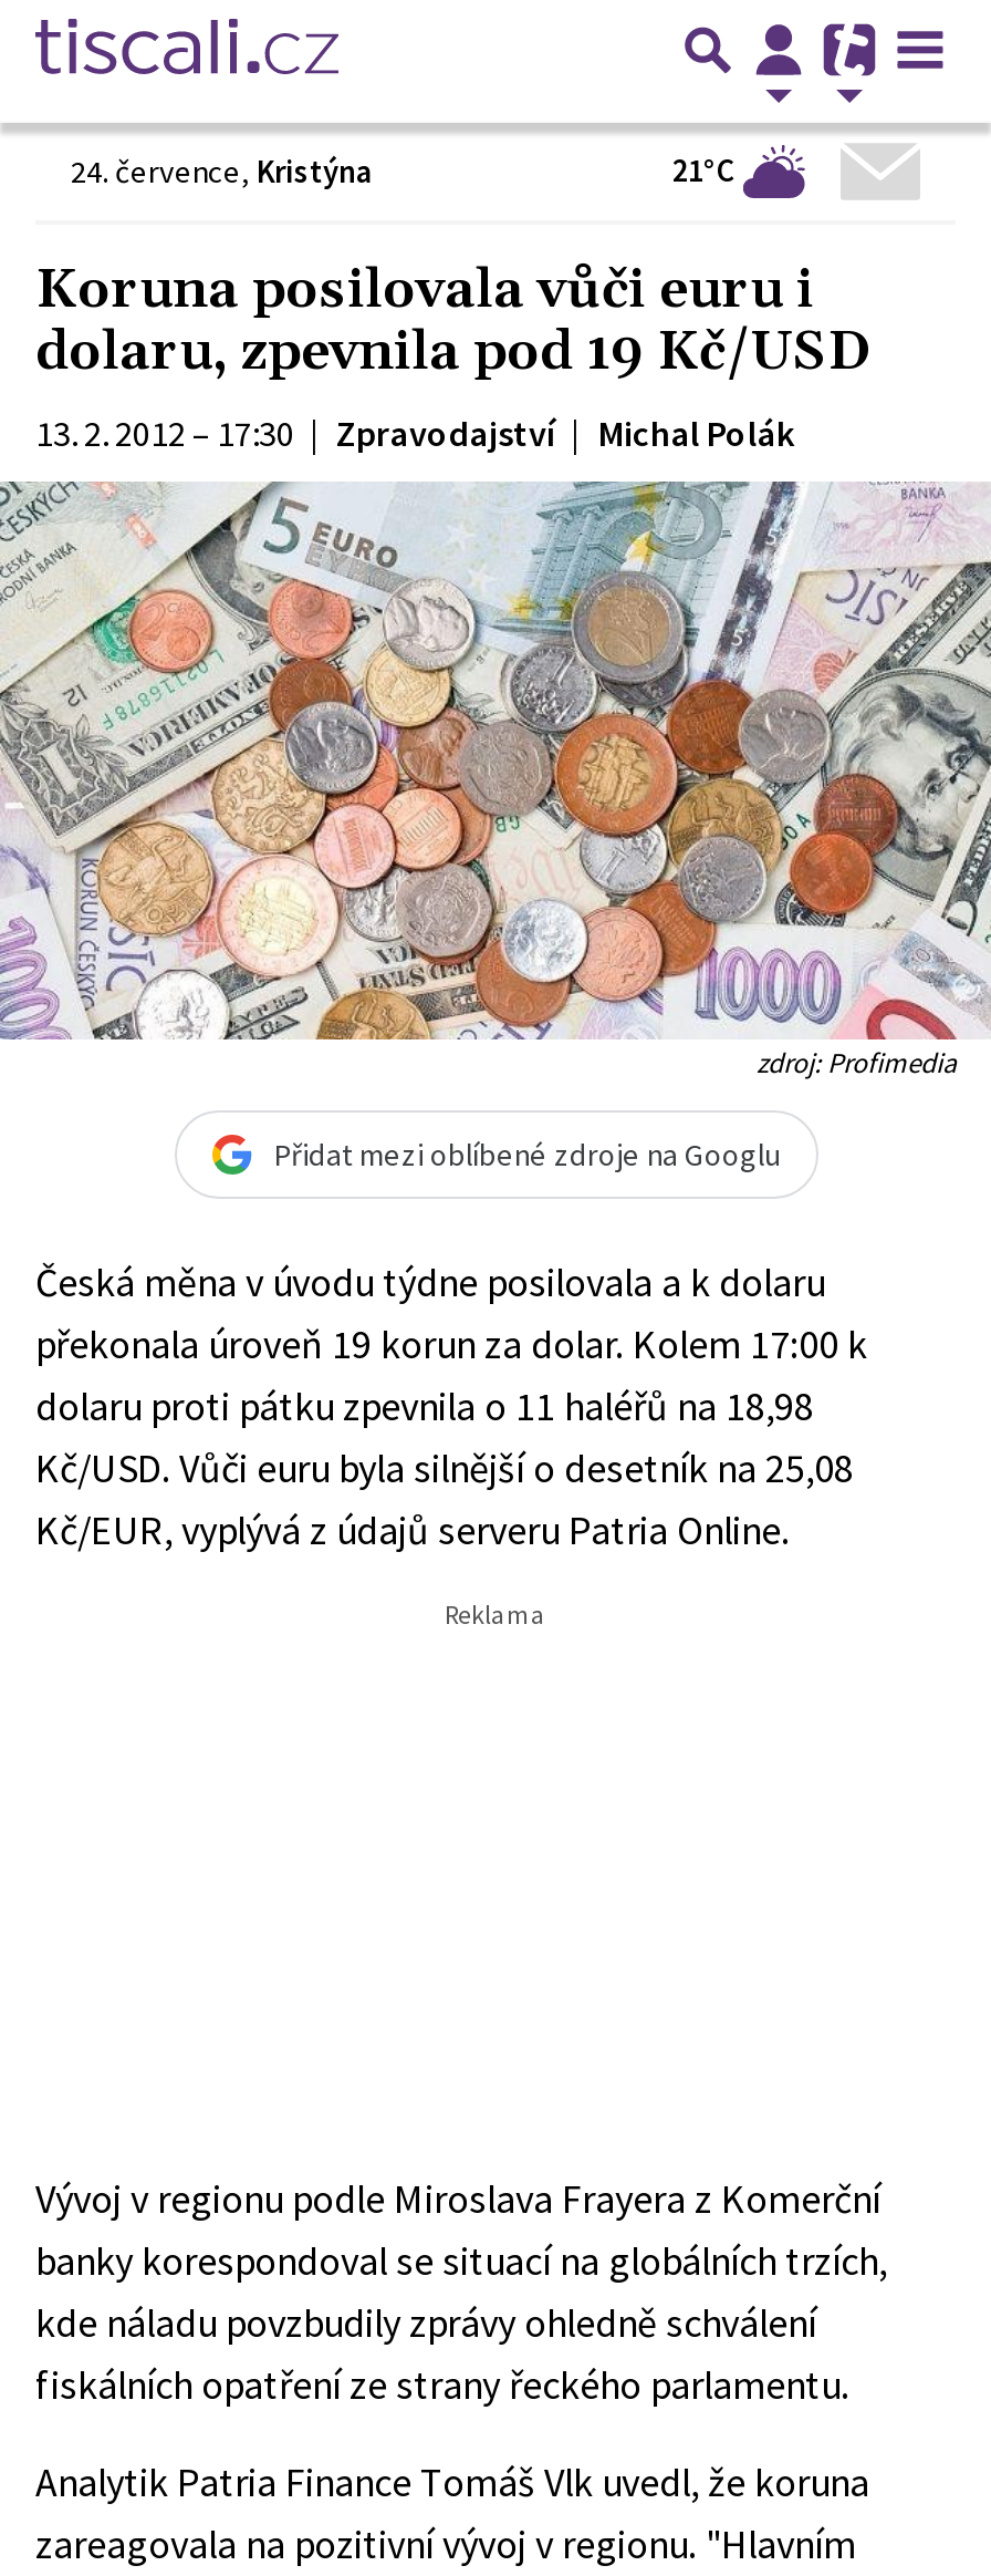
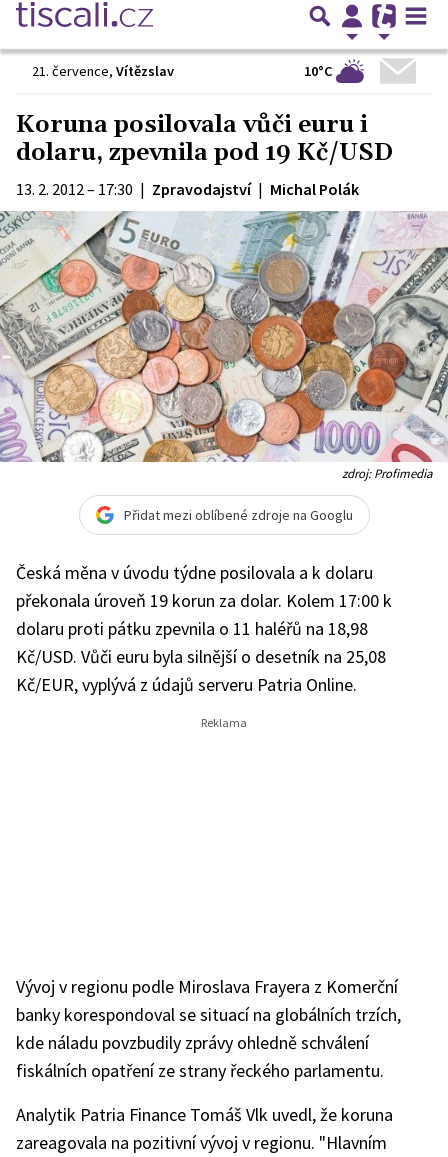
- 24. července, Kristýna
- 21°C
+ 21. července, Vítězslav
+ 10°C
